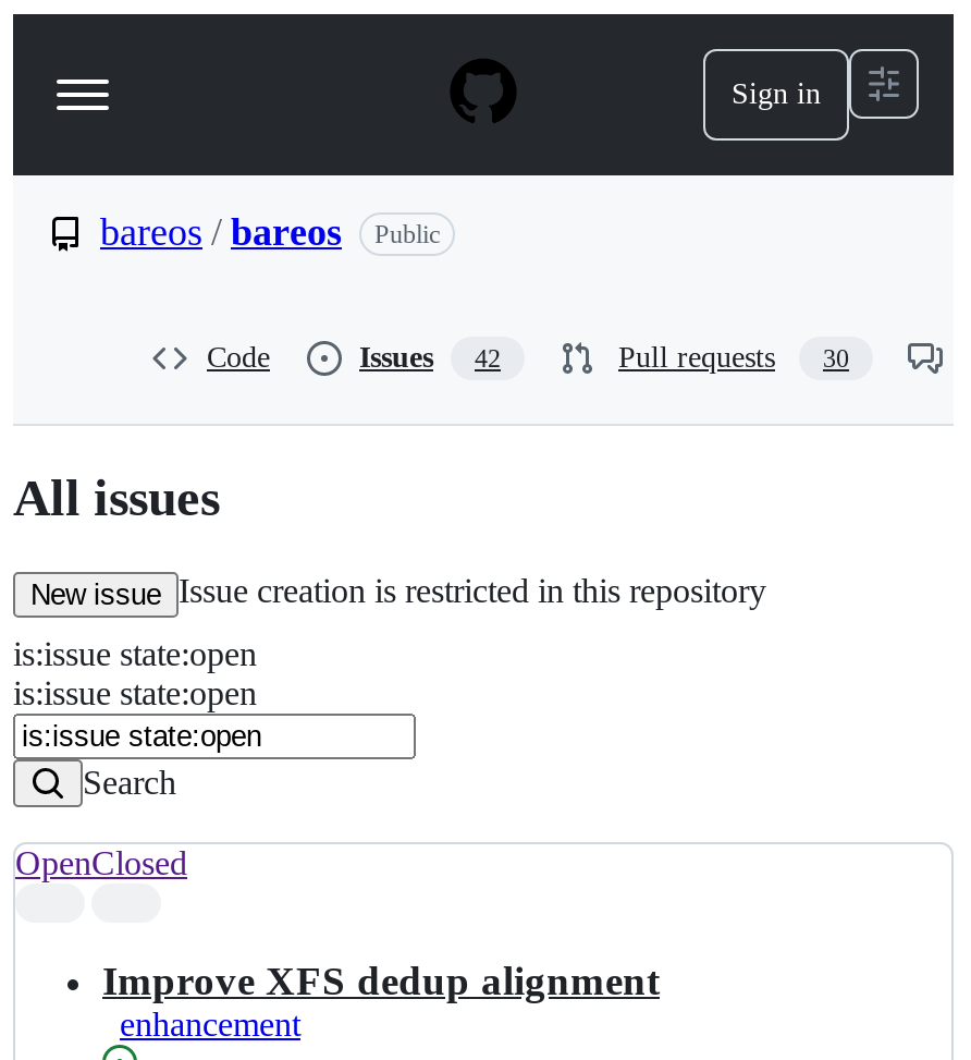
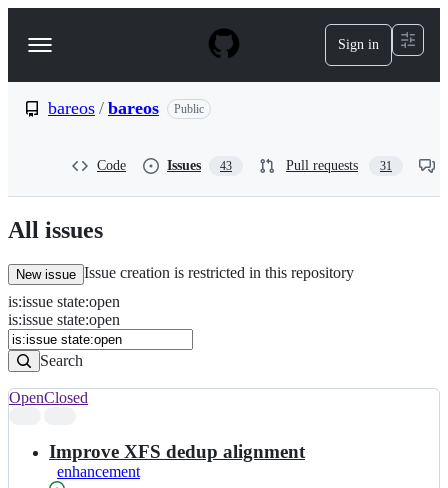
- Issues 42
+ Issues 43

- Pull requests 30
+ Pull requests 31
